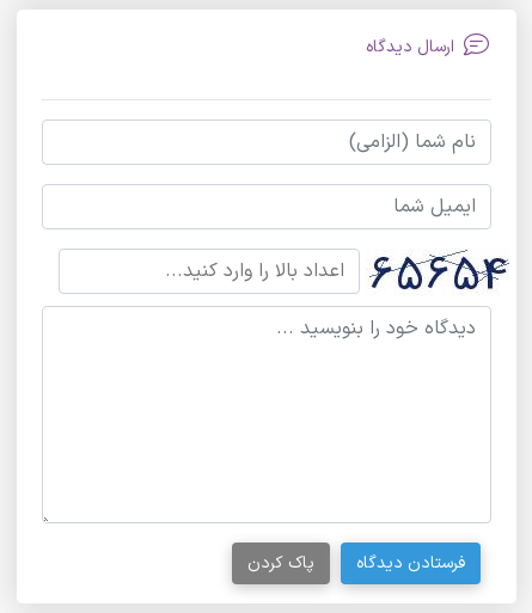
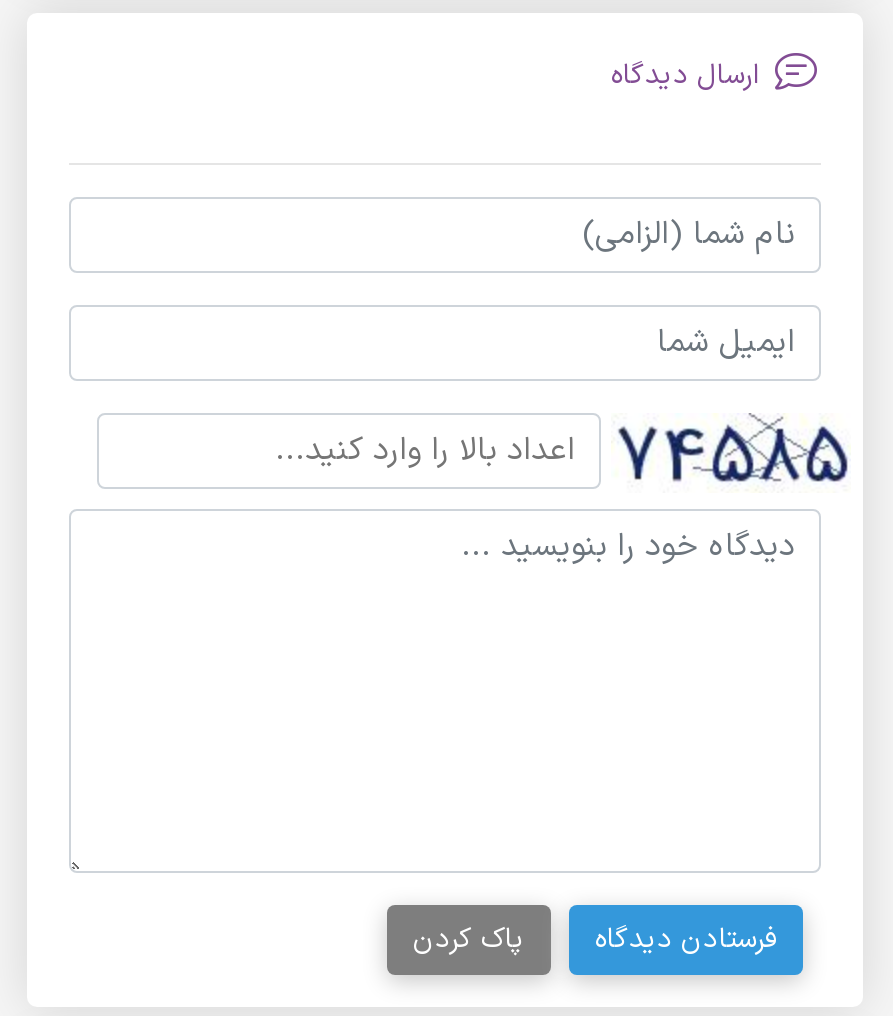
- [image]
+ [image]
